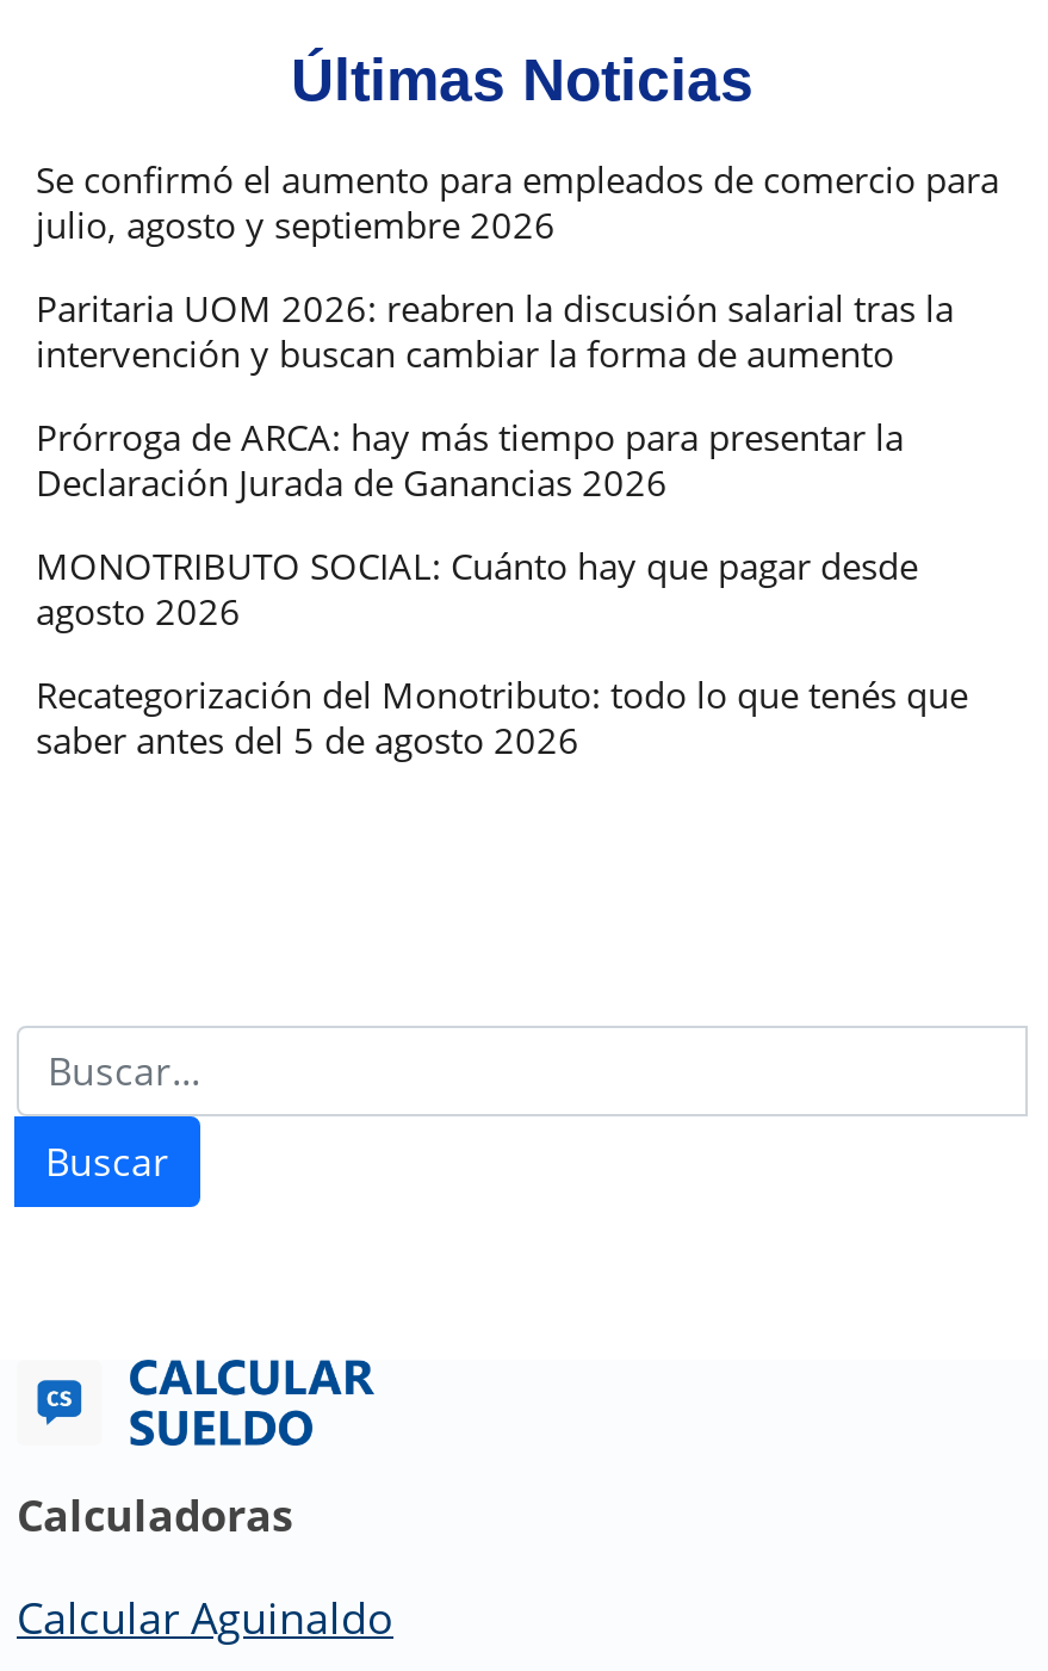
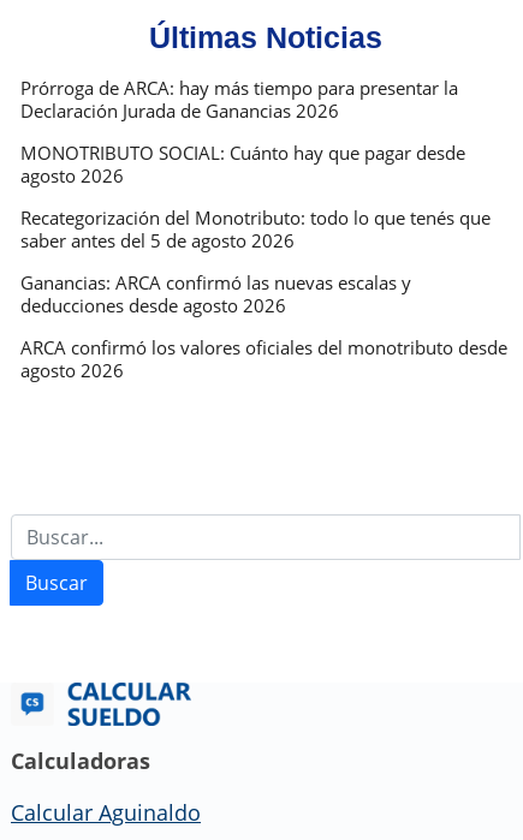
- Se confirmó el aumento para empleados de comercio para
- julio, agosto y septiembre 2026
- Paritaria UOM 2026: reabren la discusión salarial tras la
- intervención y buscan cambiar la forma de aumento

moved up: Prórroga de ARCA: hay más tiempo para presentar la | Declaración Jurada de Ganancias 2026 | MONOTRIBUTO SOCIAL: Cuánto hay que pagar desde | agosto 2026 | Recategorización del Monotributo: todo lo que tenés que | saber antes del 5 de agosto 2026

+ Ganancias: ARCA confirmó las nuevas escalas y
+ deducciones desde agosto 2026
+ ARCA confirmó los valores oficiales del monotributo desde
+ agosto 2026
